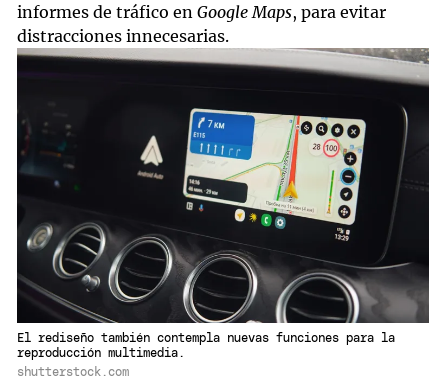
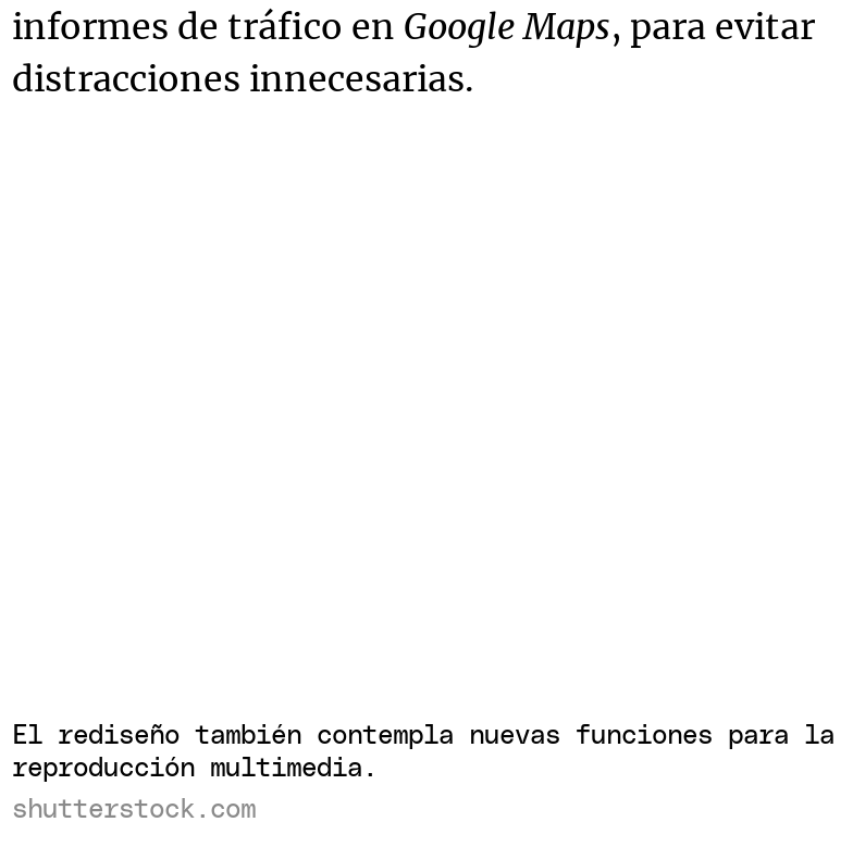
- [image]
